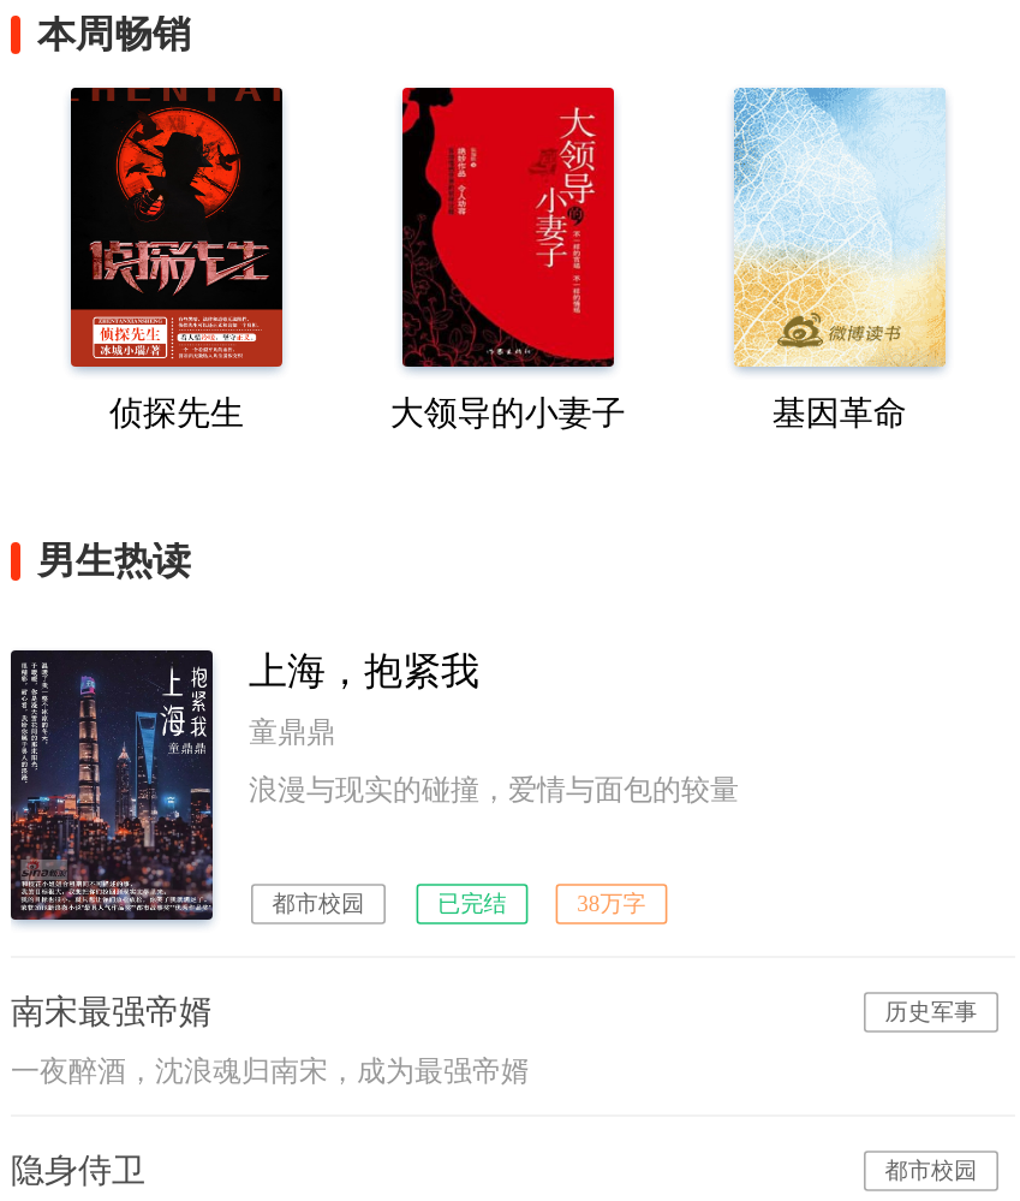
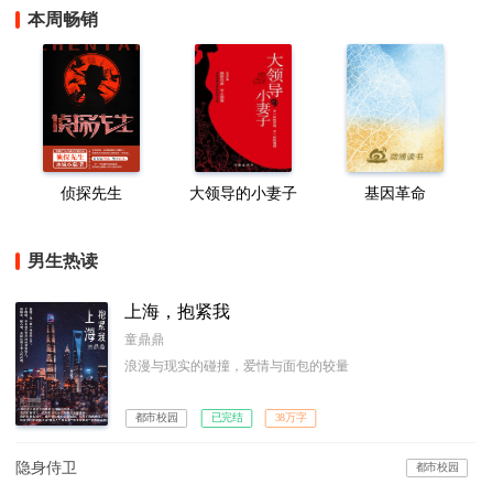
- 历史军事
- 南宋最强帝婿
- 一夜醉酒，沈浪魂归南宋，成为最强帝婿
